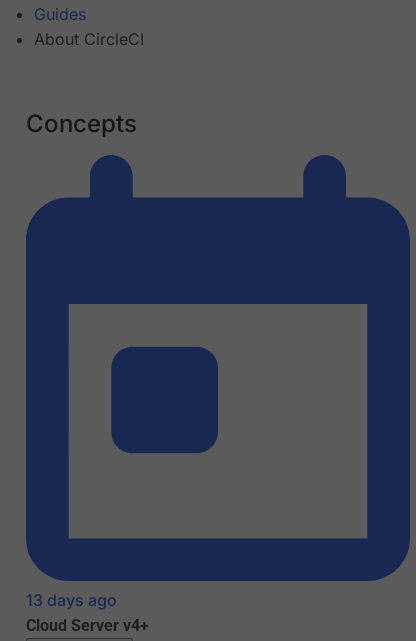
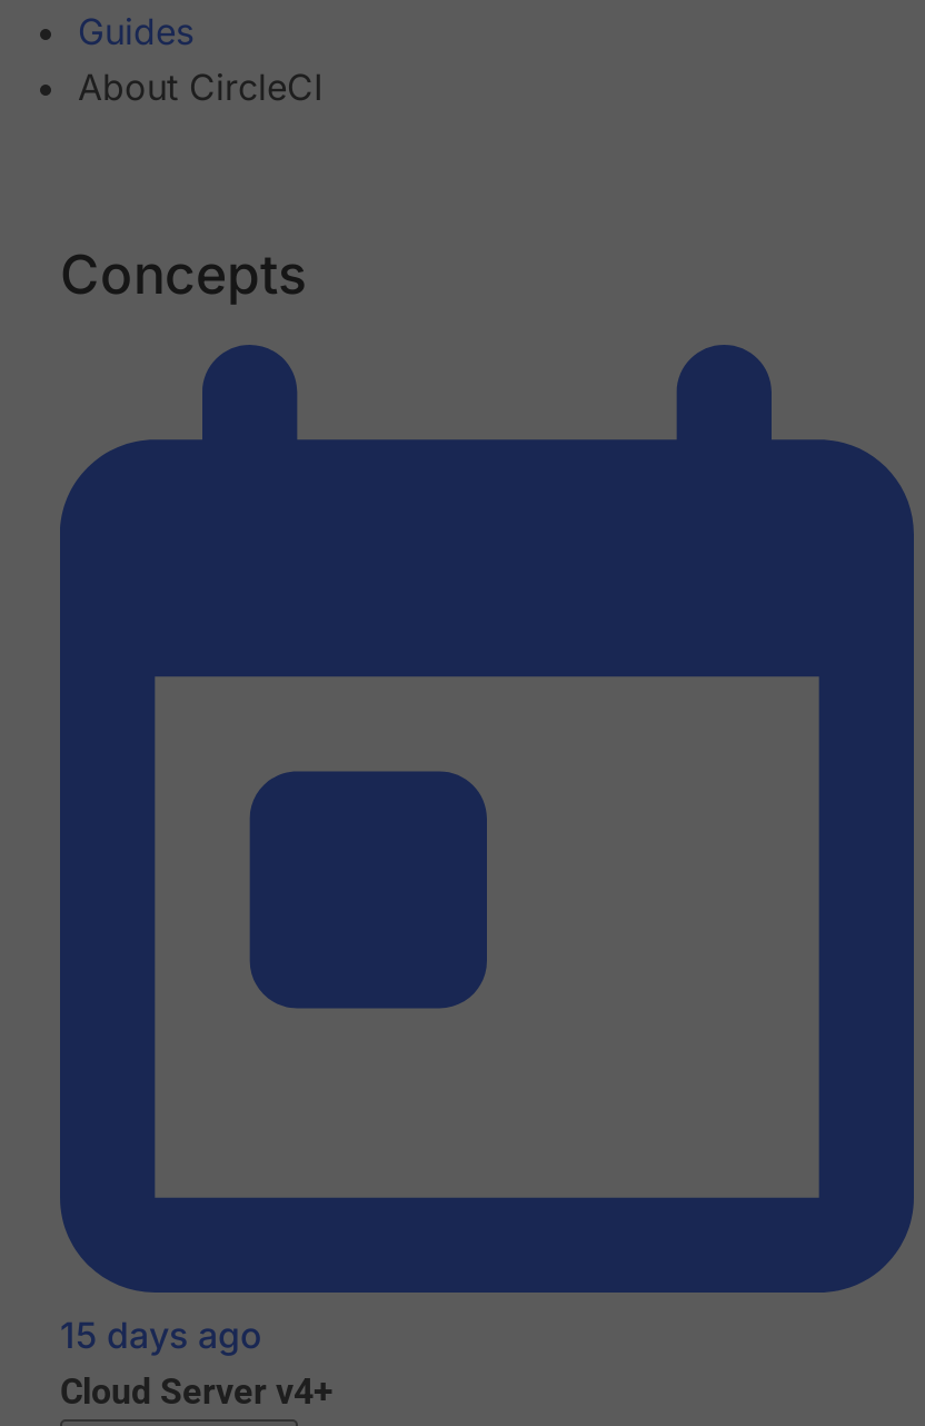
- 13 days ago
+ 15 days ago
